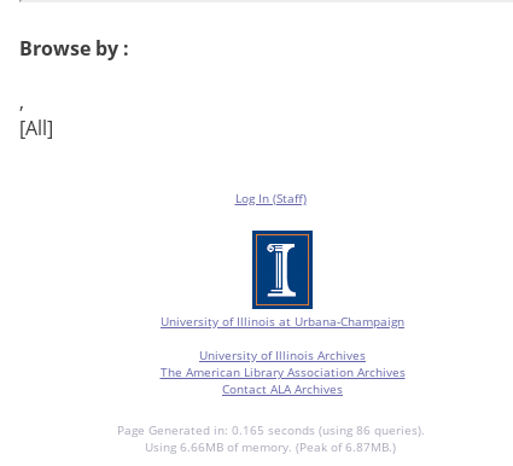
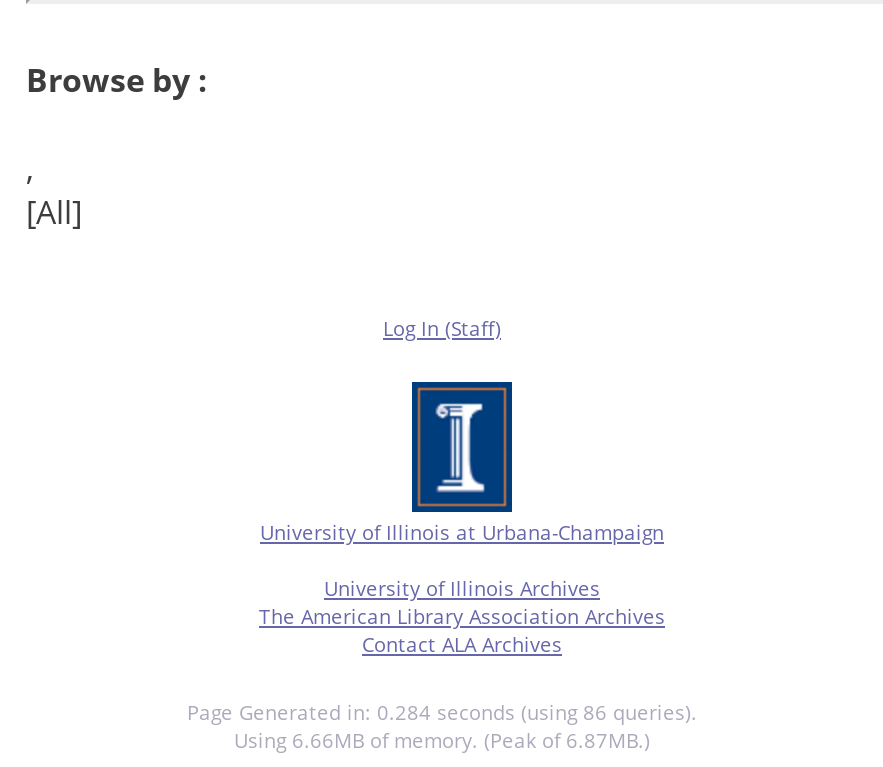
- Page Generated in: 0.165 seconds (using 86 queries).
+ Page Generated in: 0.284 seconds (using 86 queries).
